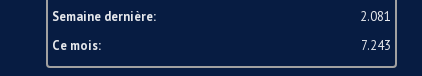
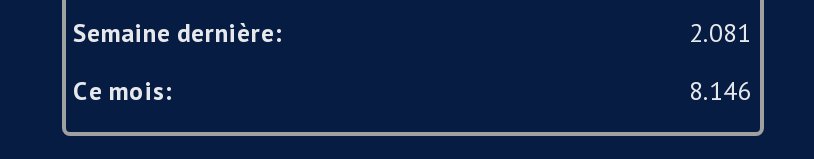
- 7.243
+ 8.146
